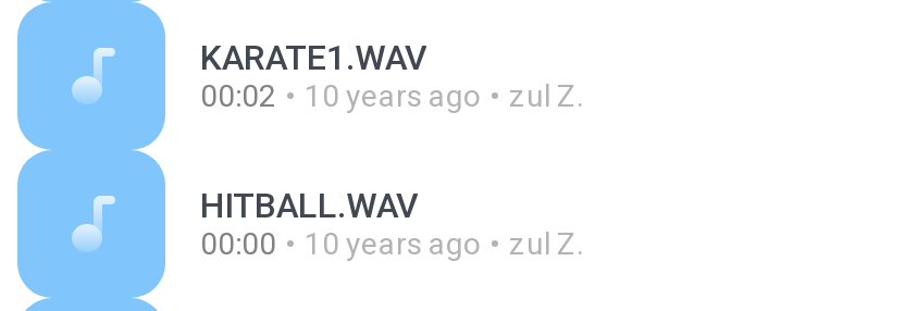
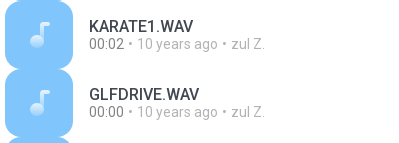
- HITBALL.WAV
+ GLFDRIVE.WAV
